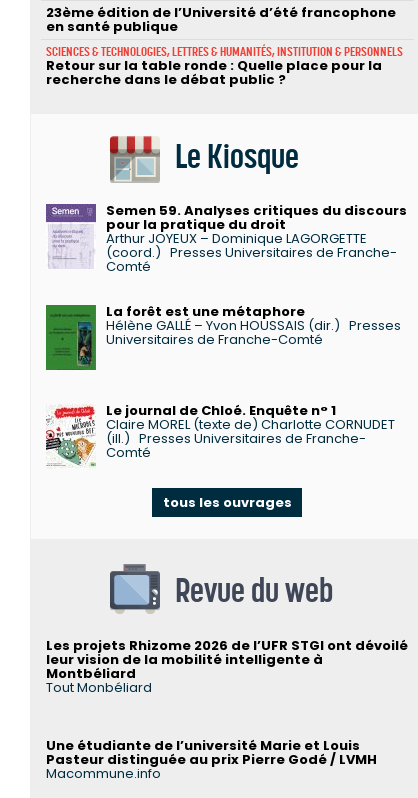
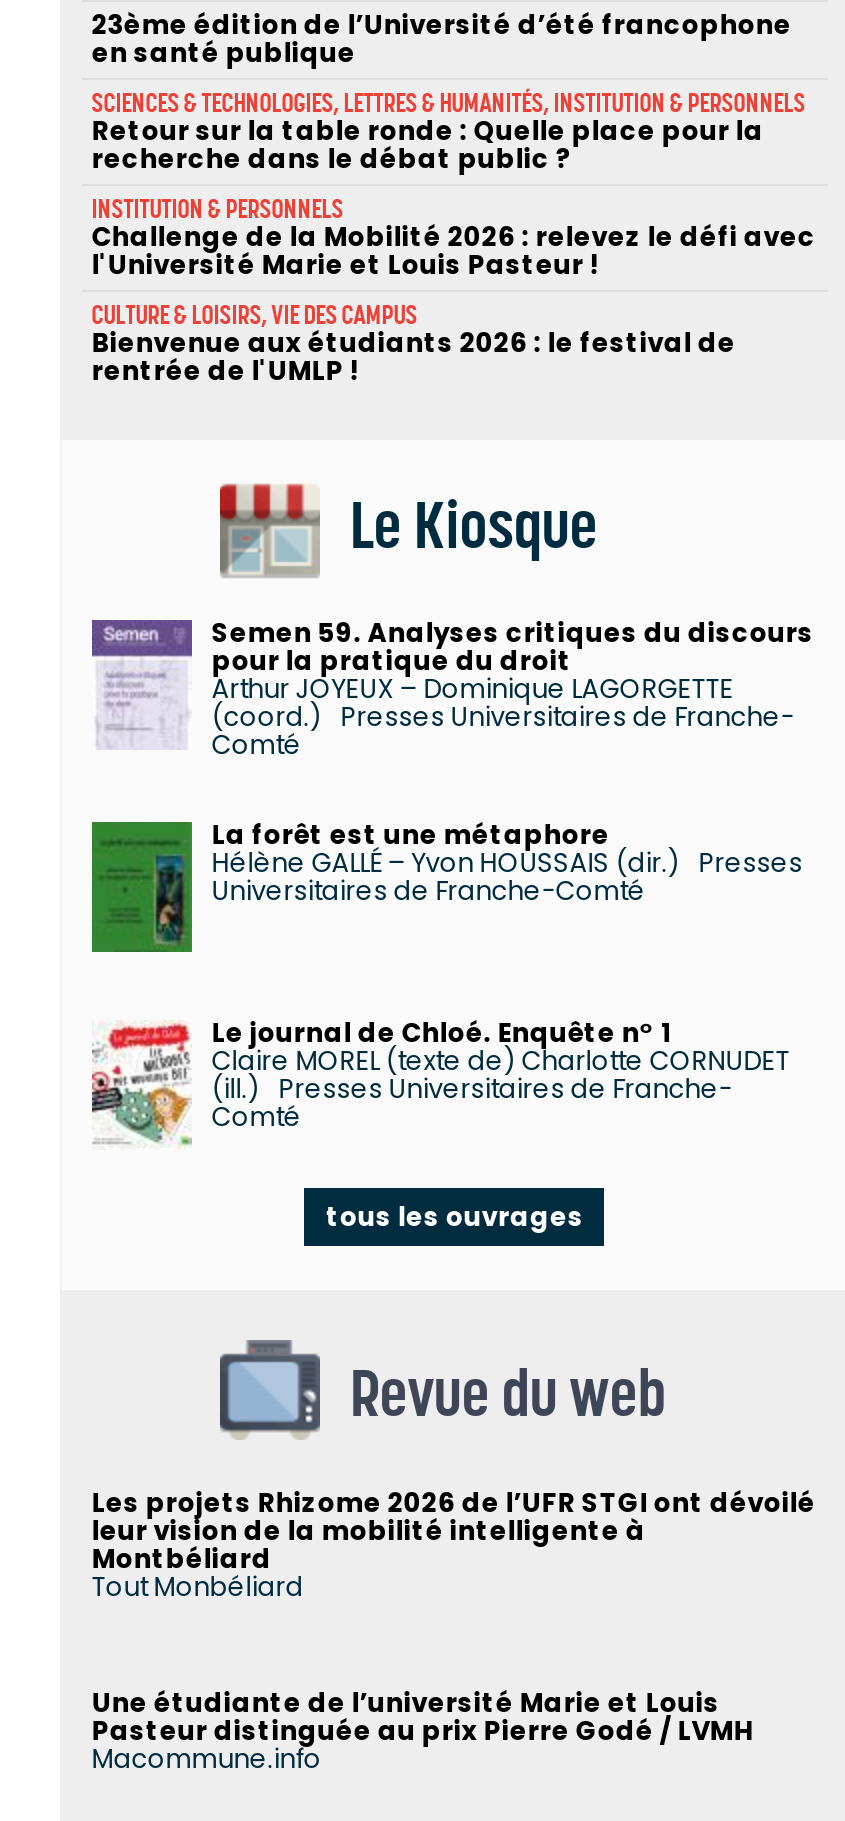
+ INSTITUTION & PERSONNELS
+ Challenge de la Mobilité 2026 : relevez le défi avec
+ l'Université Marie et Louis Pasteur !
+ CULTURE & LOISIRS, VIE DES CAMPUS
+ Bienvenue aux étudiants 2026 : le festival de
+ rentrée de l'UMLP !
